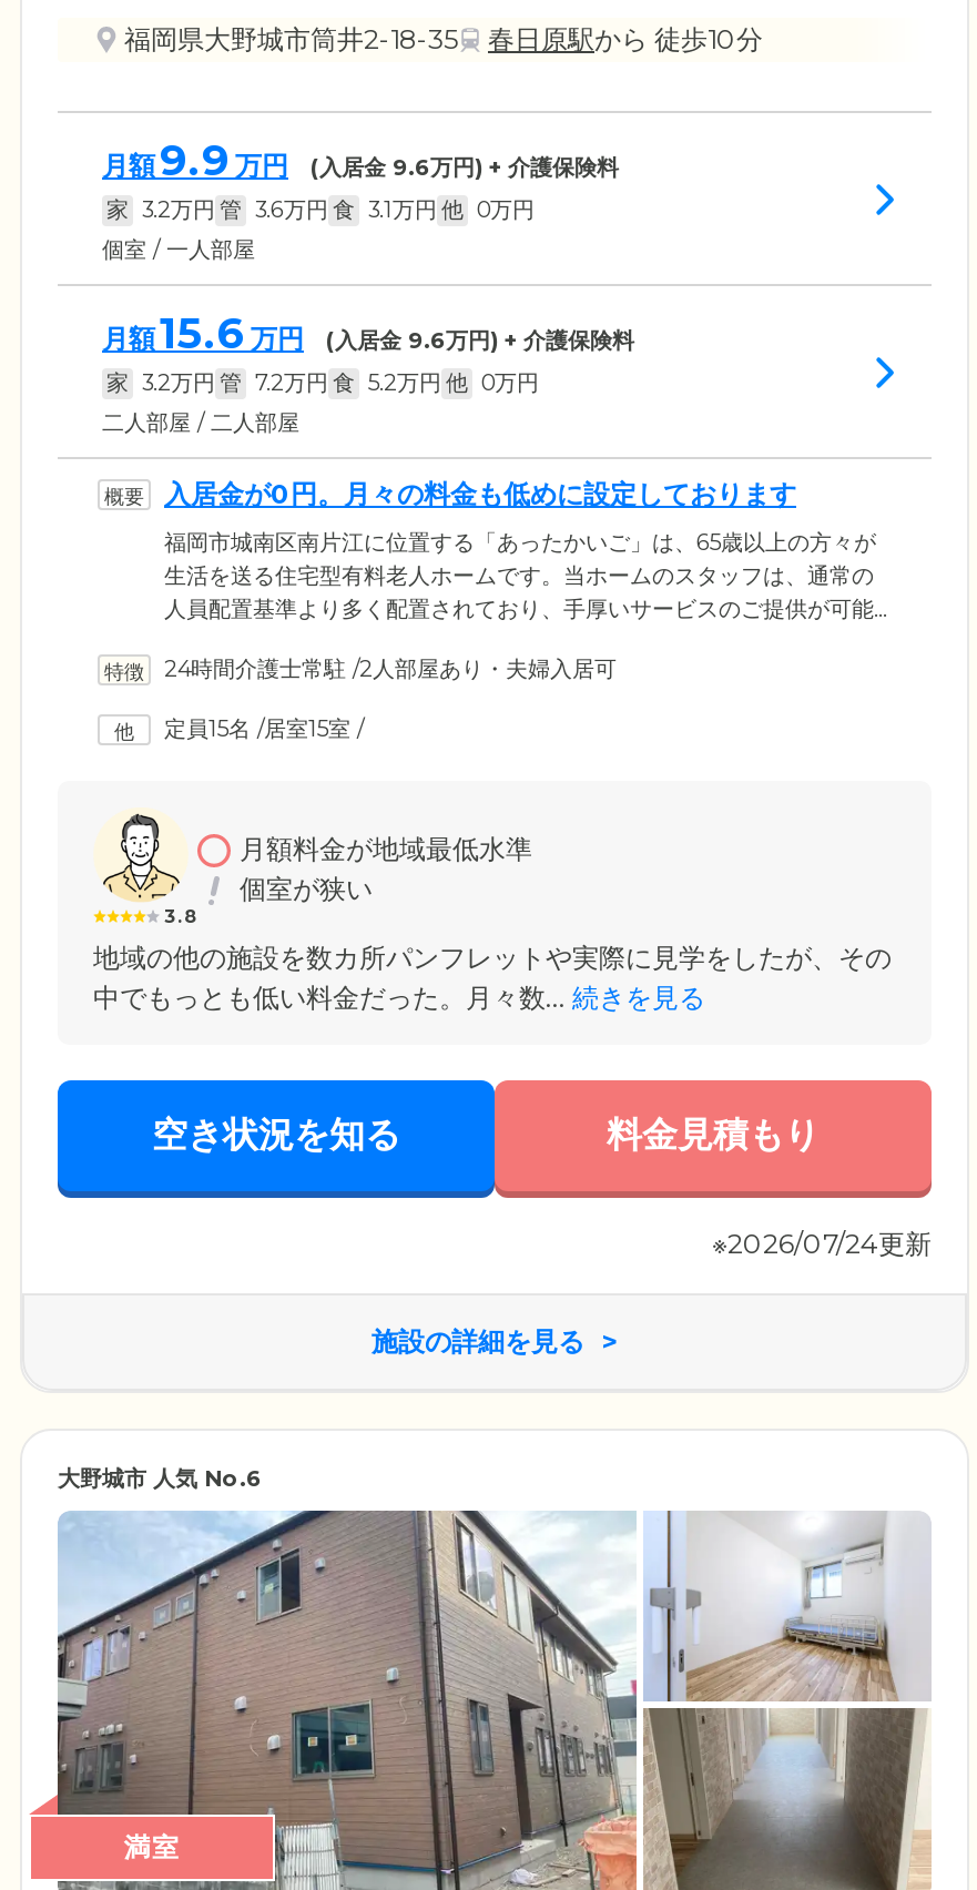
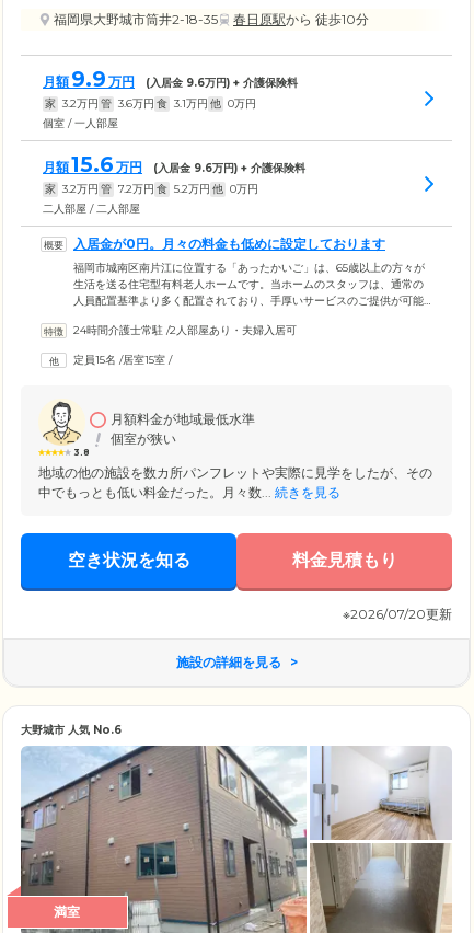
- ※2026/07/24更新
+ ※2026/07/20更新
